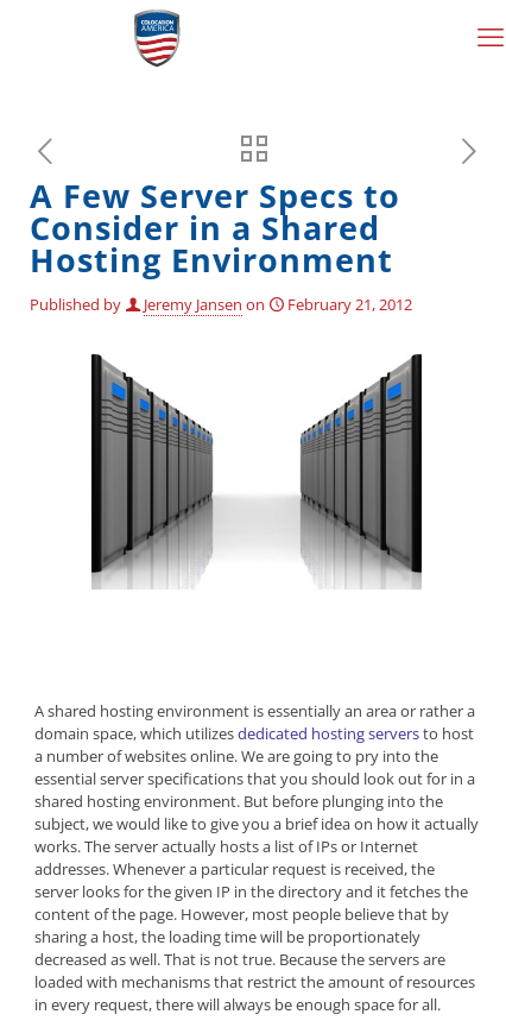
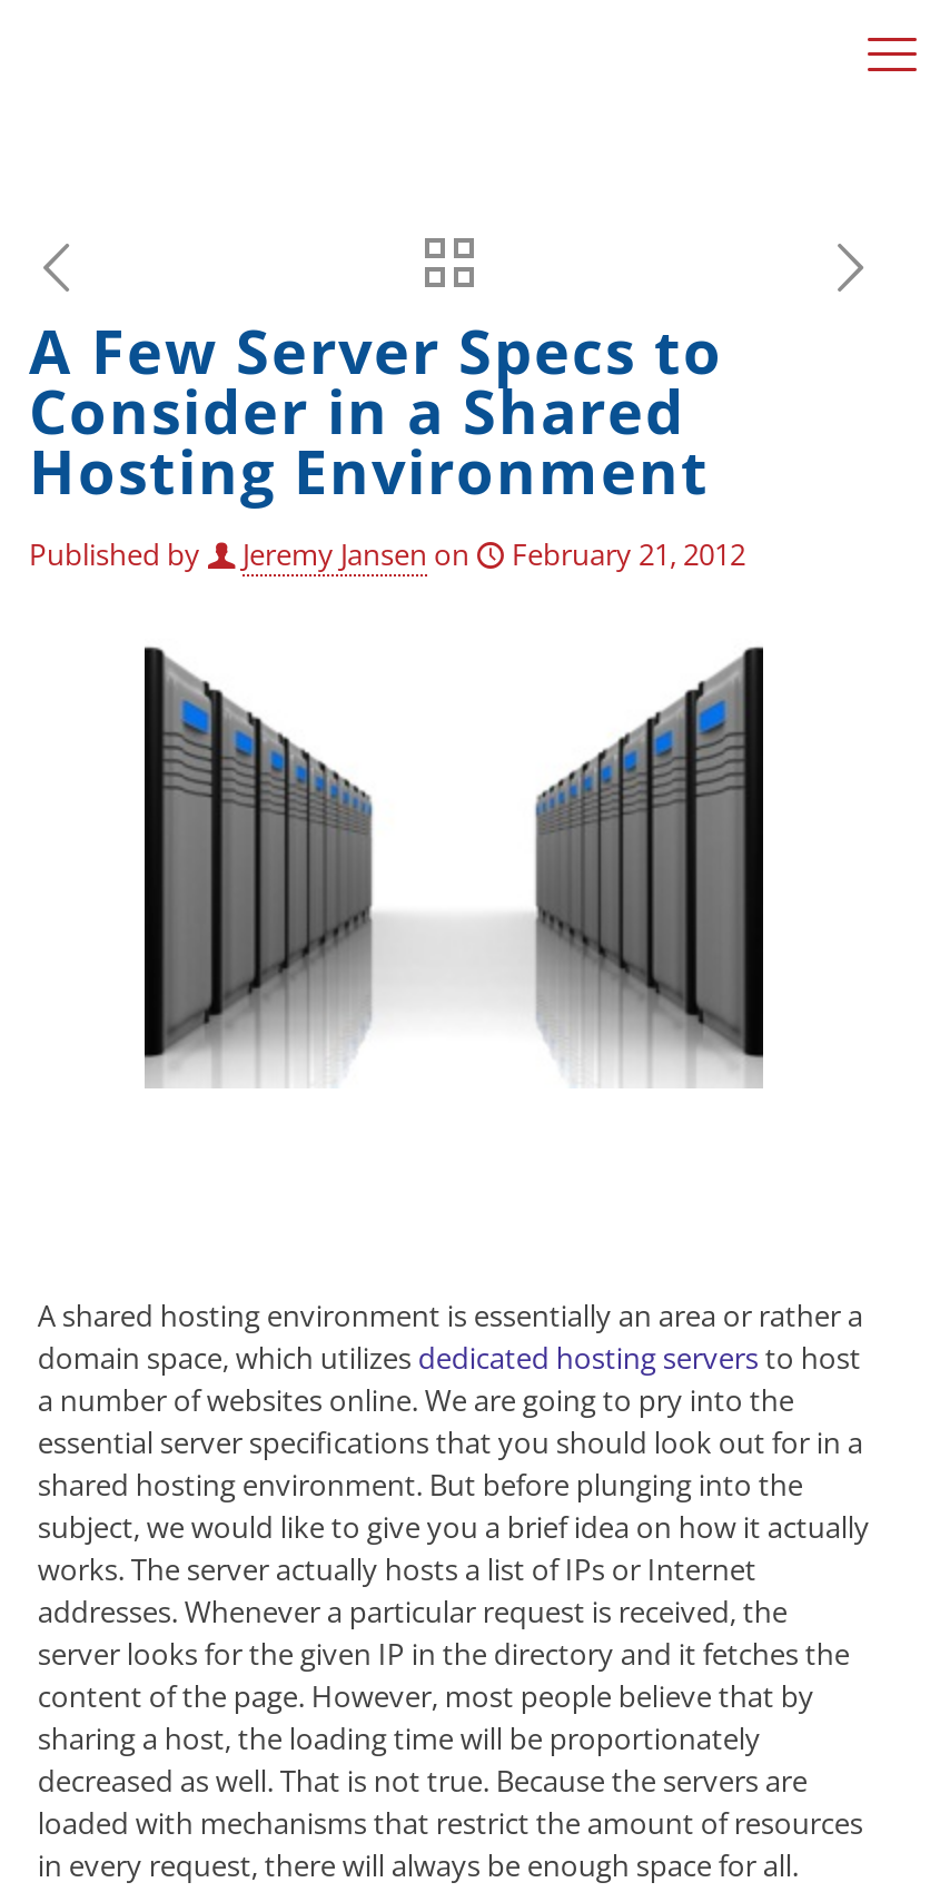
- [image]
